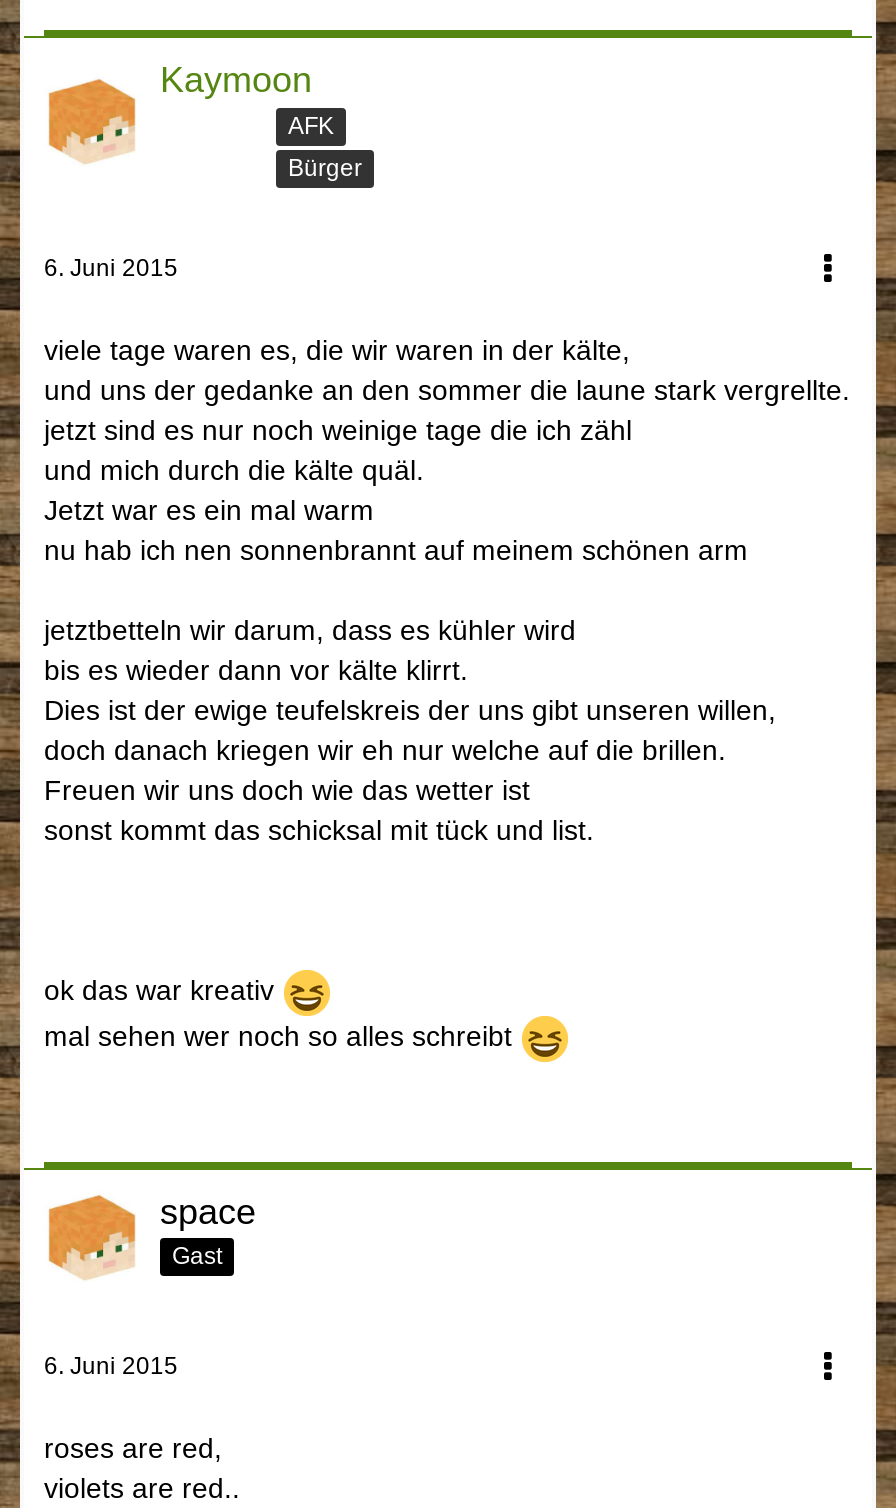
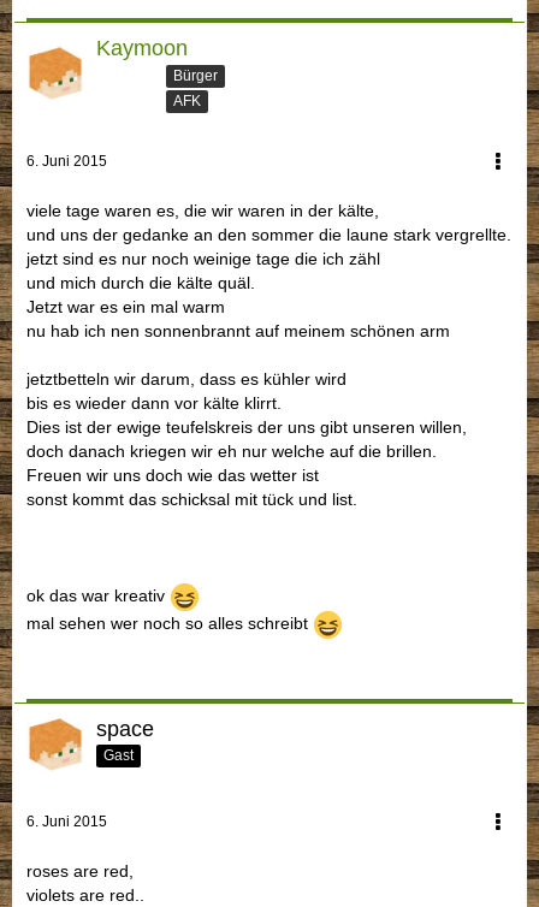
moved down: AFK

moved up: Bürger
